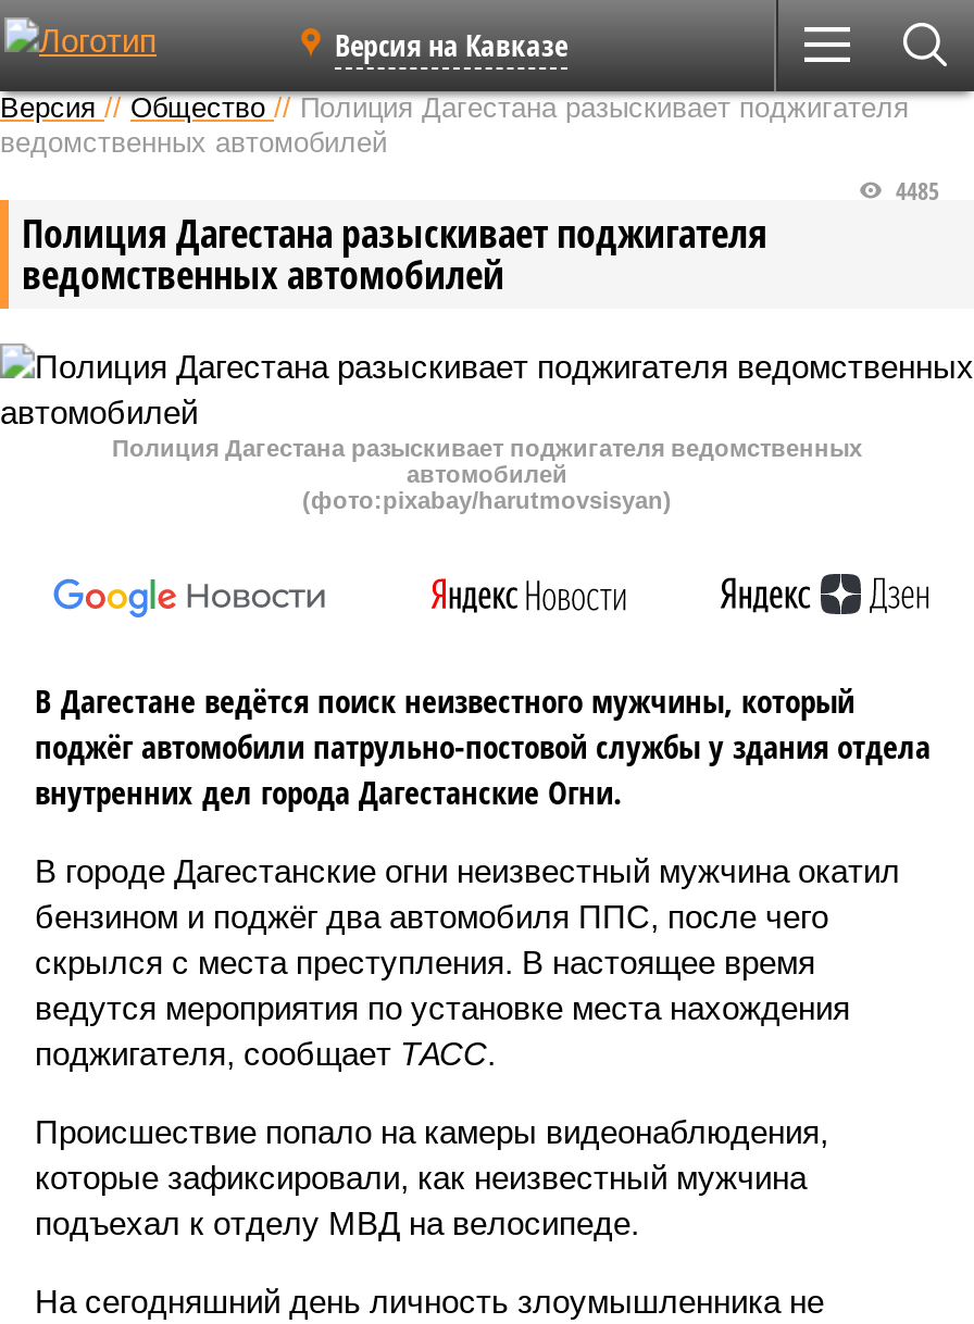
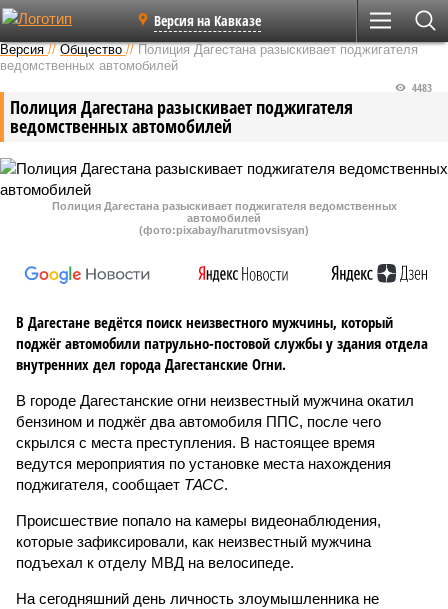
- 4485
+ 4483
